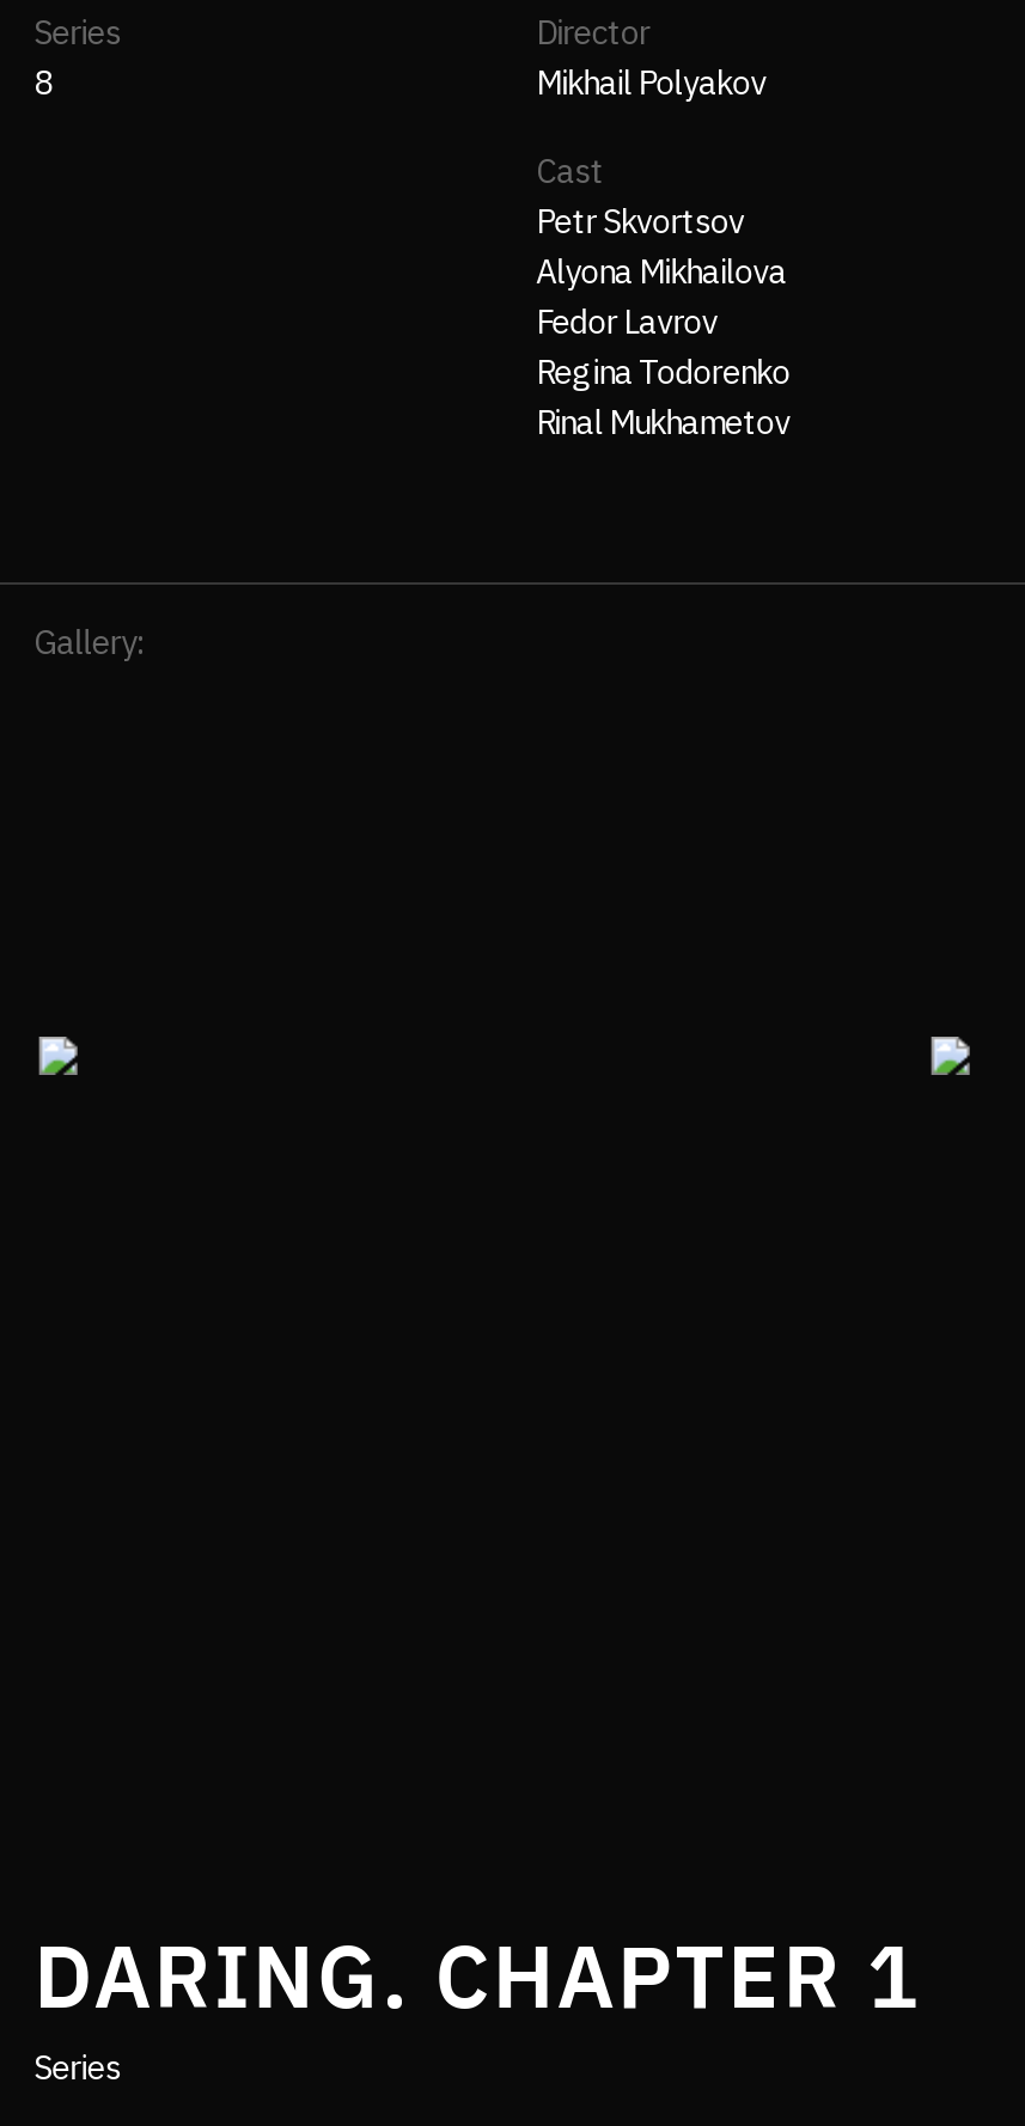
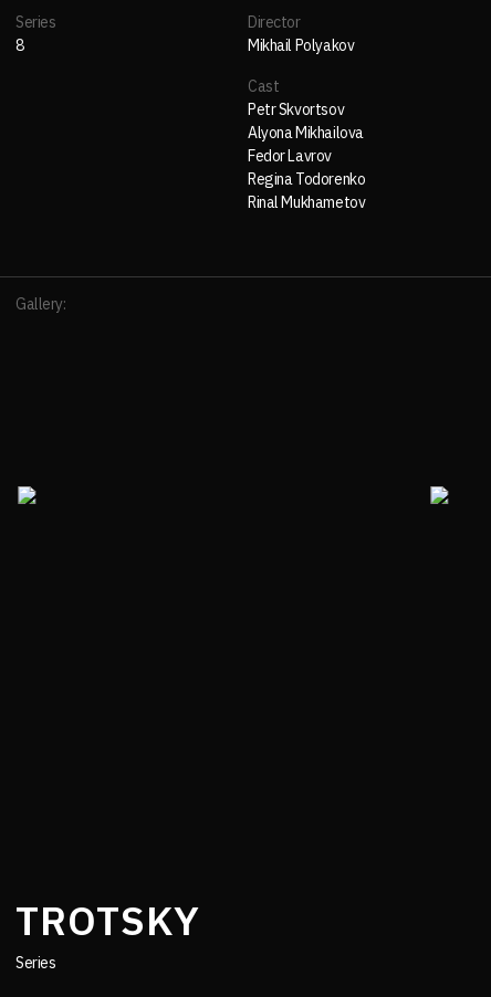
- DARING. CHAPTER 1
+ TROTSKY
